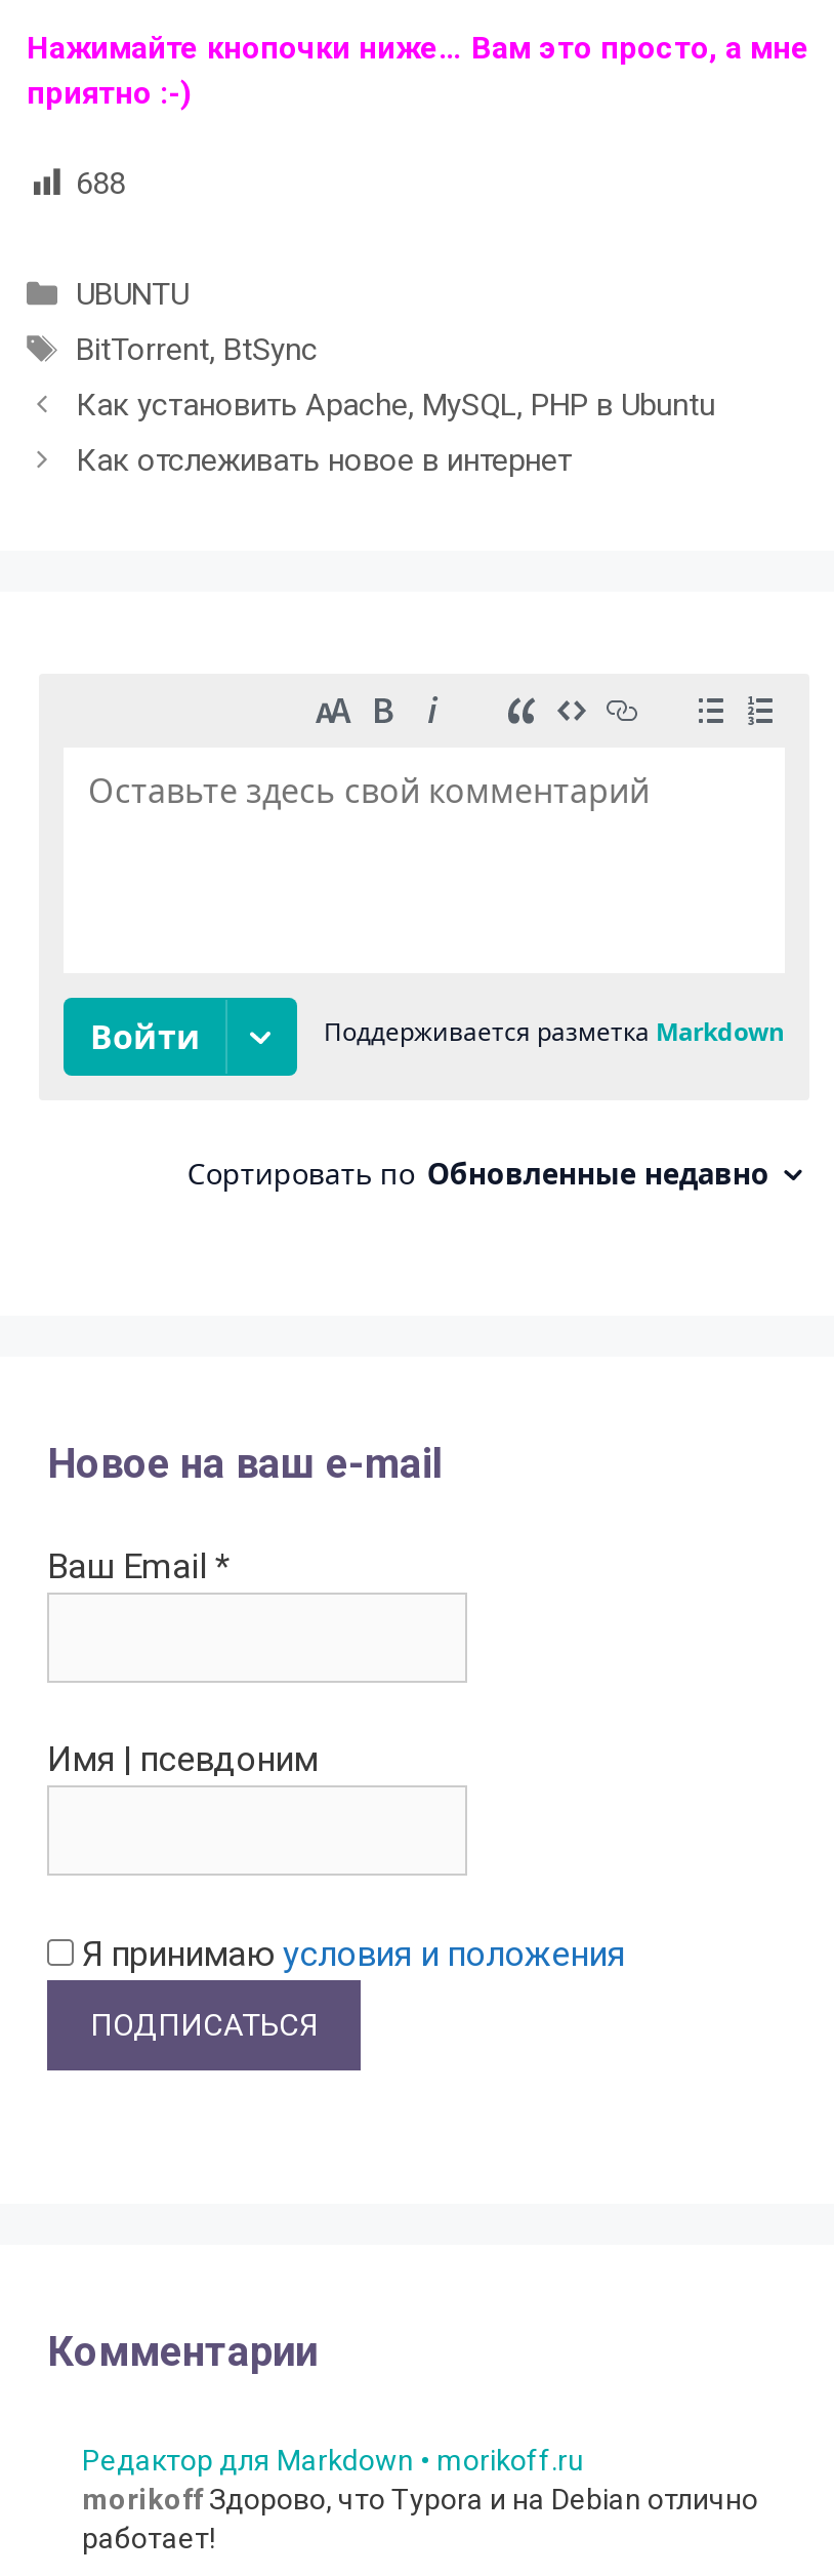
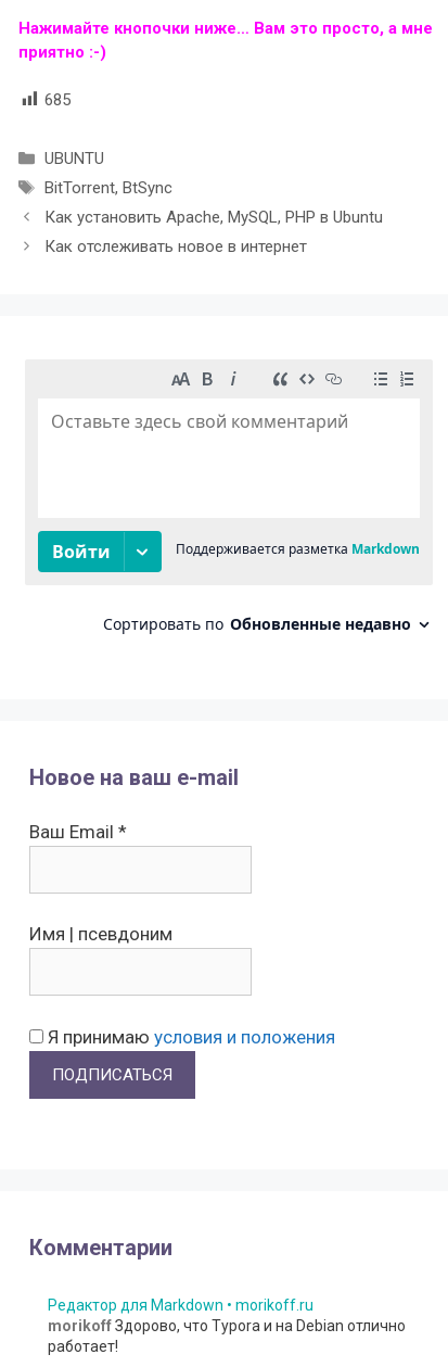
- 688
+ 685
